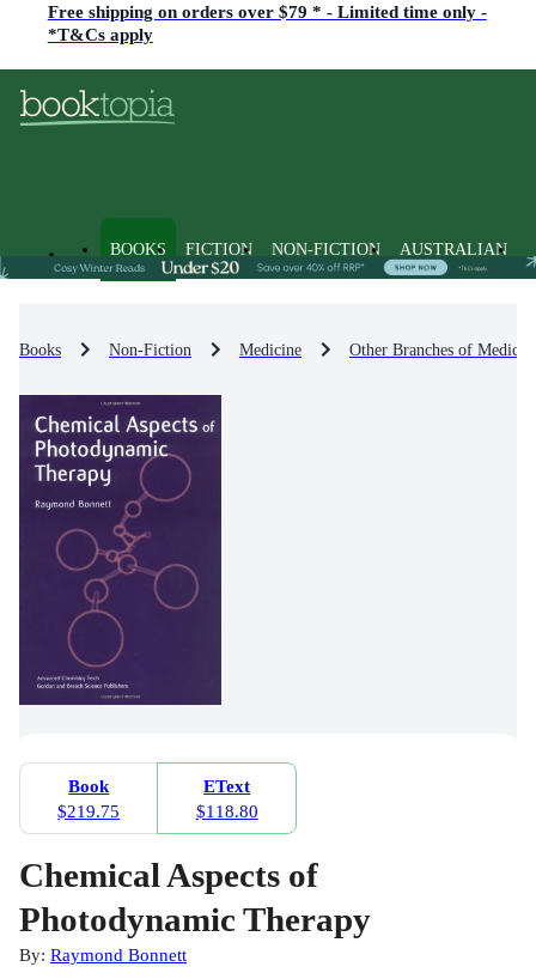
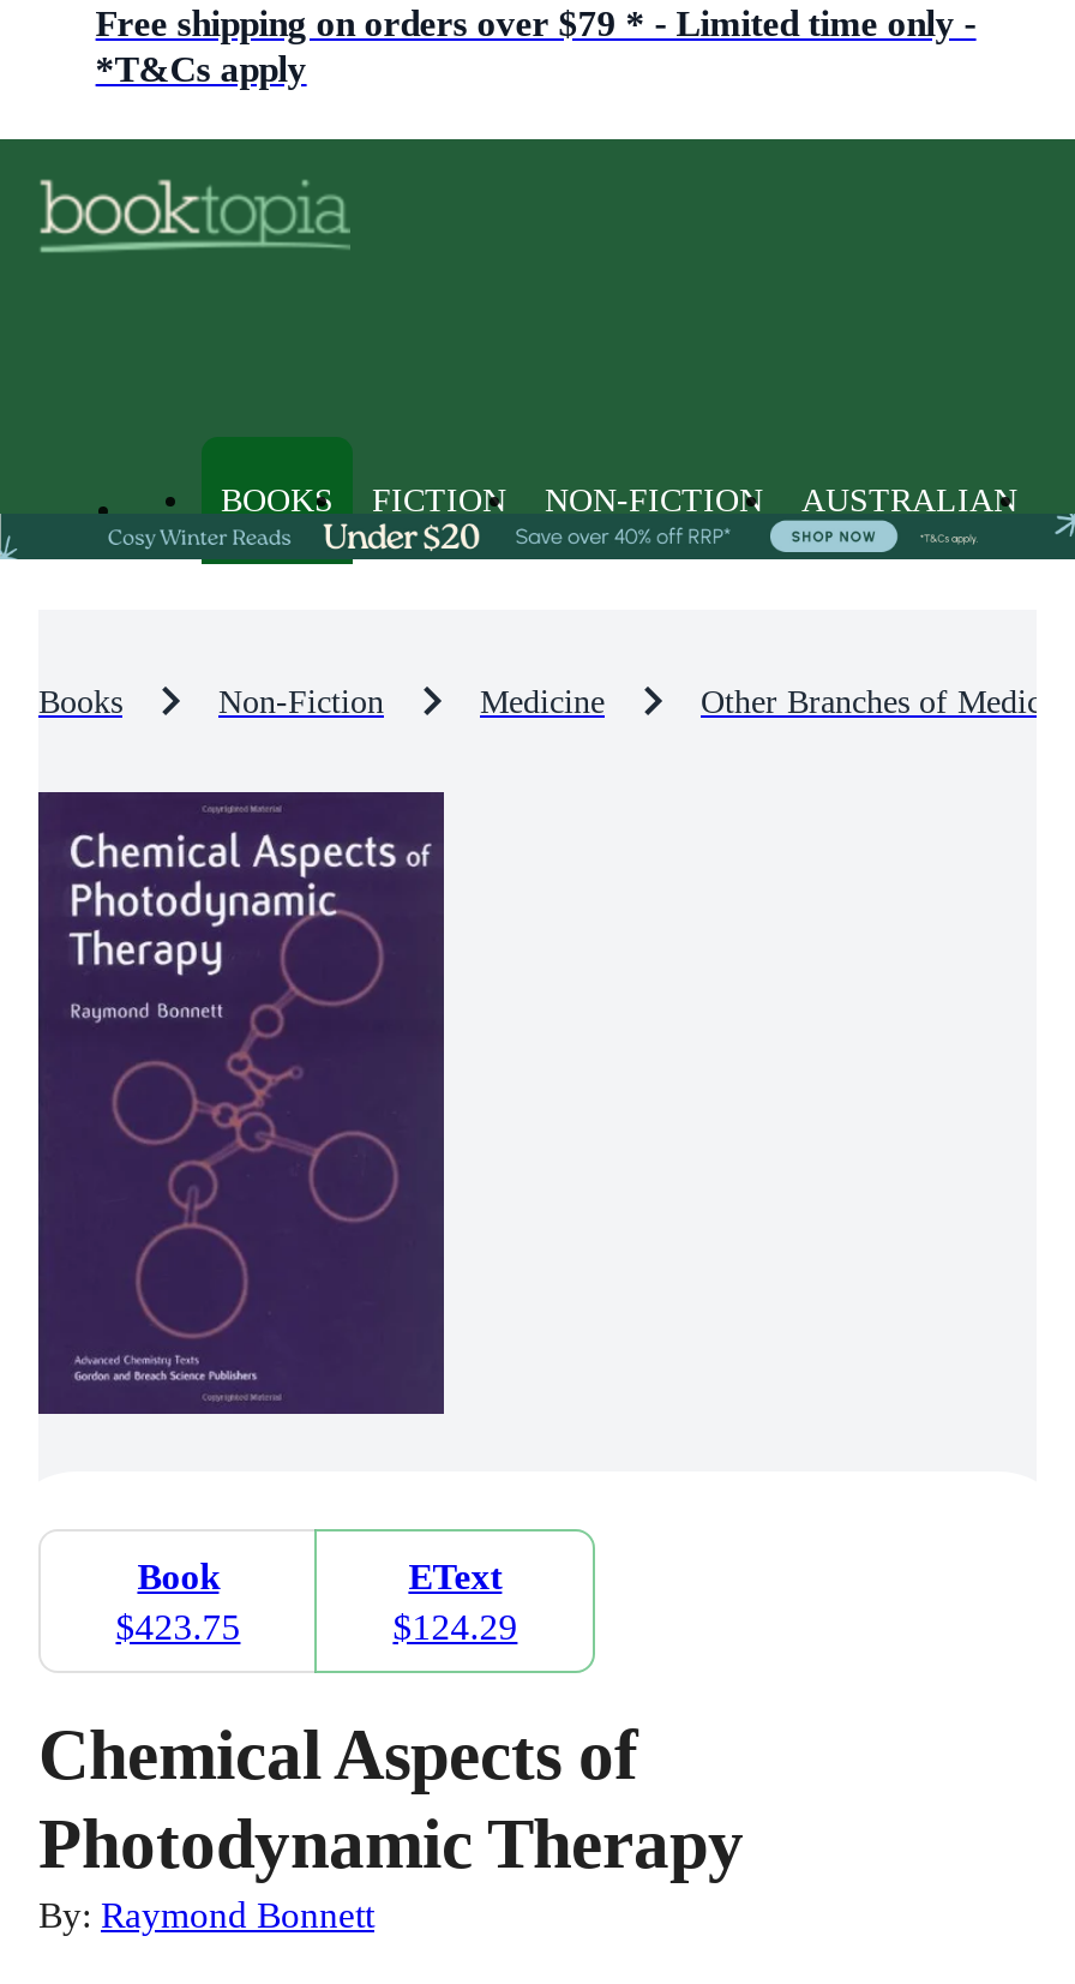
- $219.75
+ $423.75

- $118.80
+ $124.29
